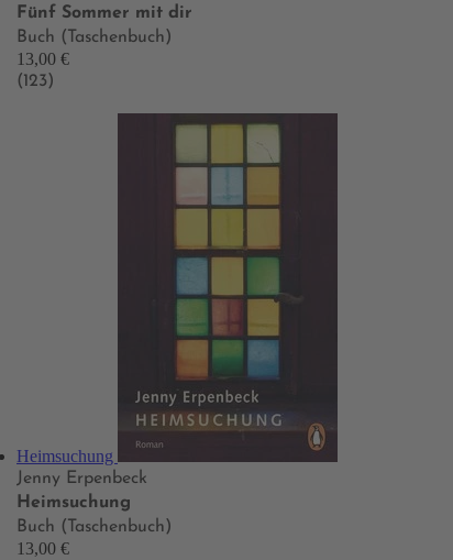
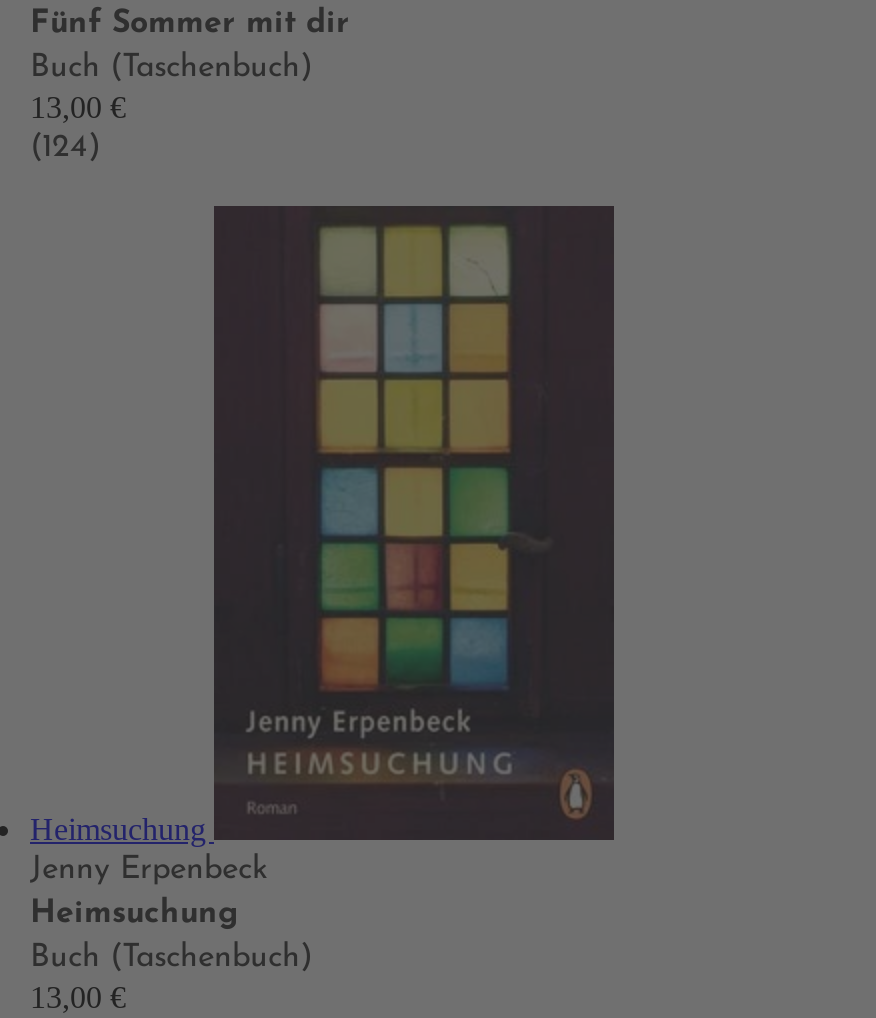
- (123)
+ (124)
